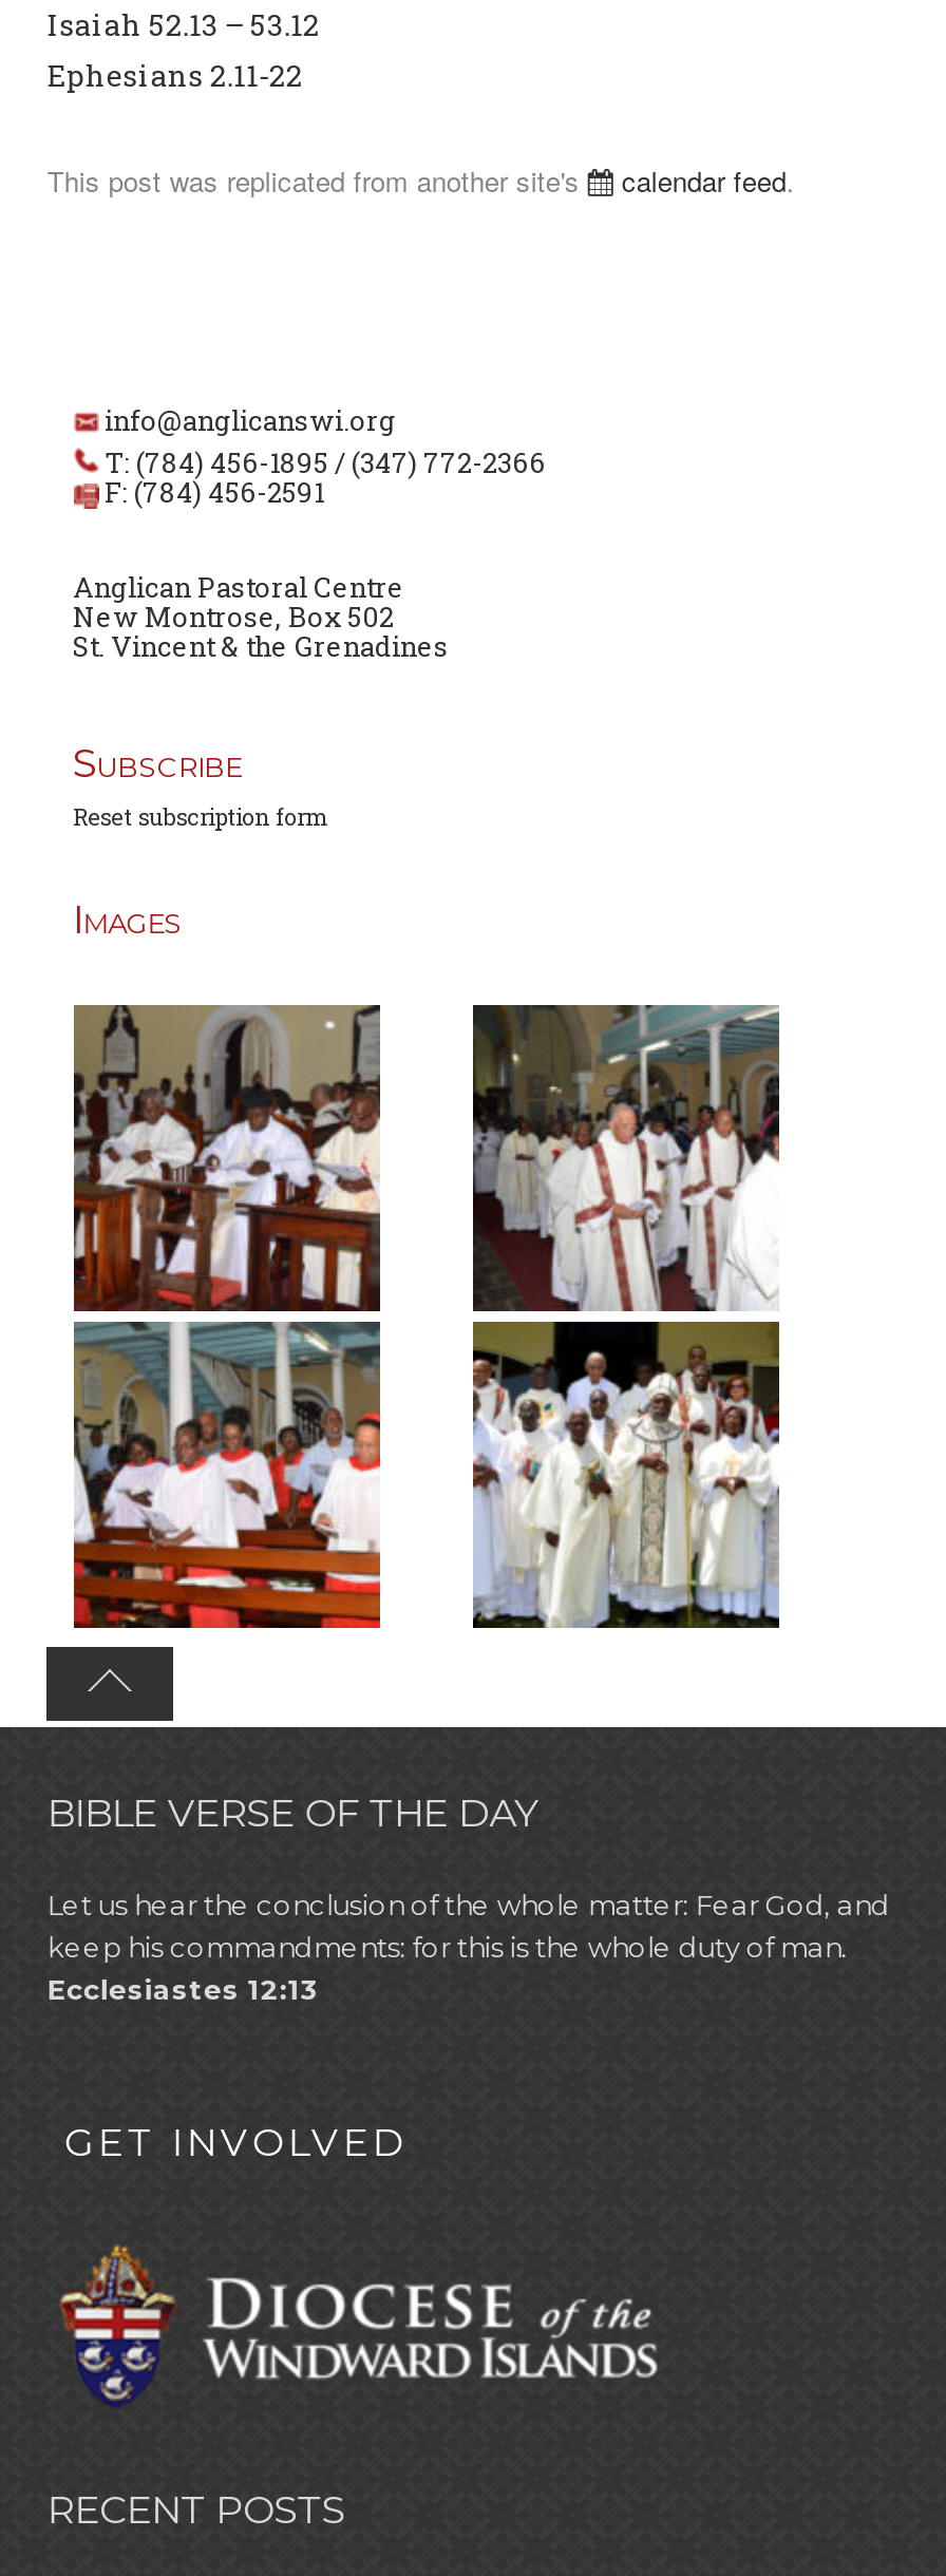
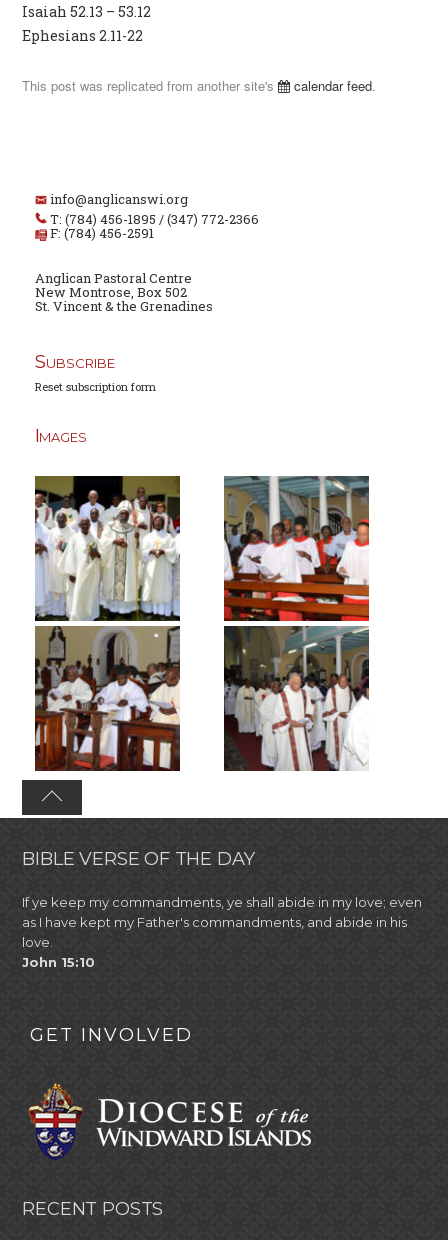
- [image]
+ [image]

- [image]
+ [image]

- Let us hear the conclusion of the whole matter: Fear God, and
- keep his commandments: for this is the whole duty of man.
- Ecclesiastes 12:13
+ If ye keep my commandments, ye shall abide in my love; even
+ as I have kept my Father's commandments, and abide in his
+ love.
+ John 15:10
